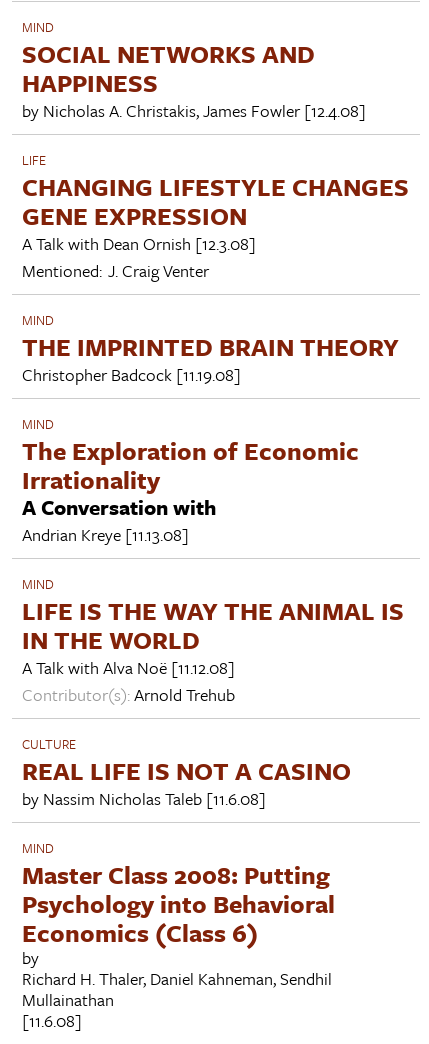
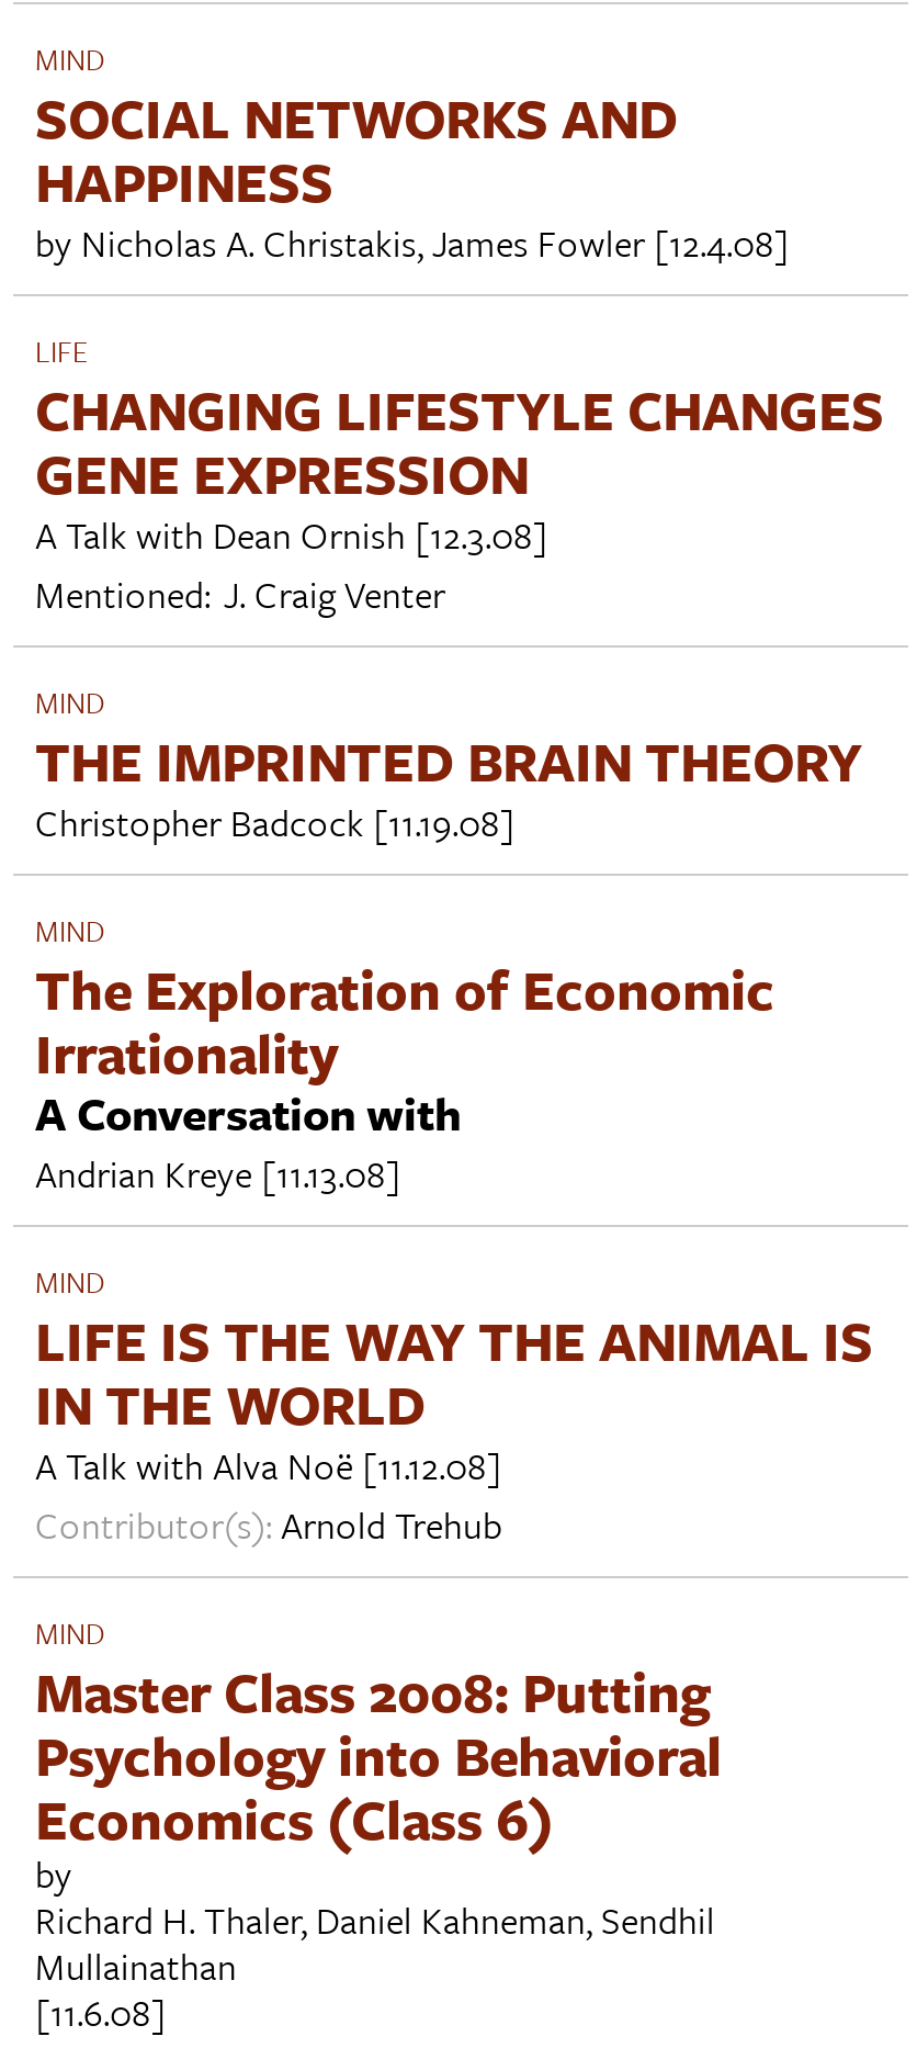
- CULTURE
- REAL LIFE IS NOT A CASINO
- by Nassim Nicholas Taleb [11.6.08]
